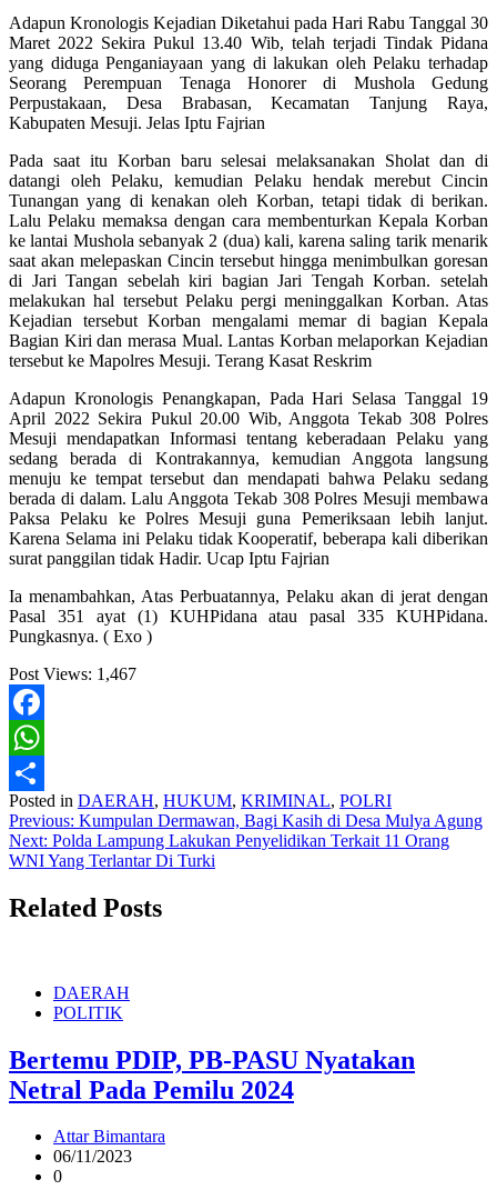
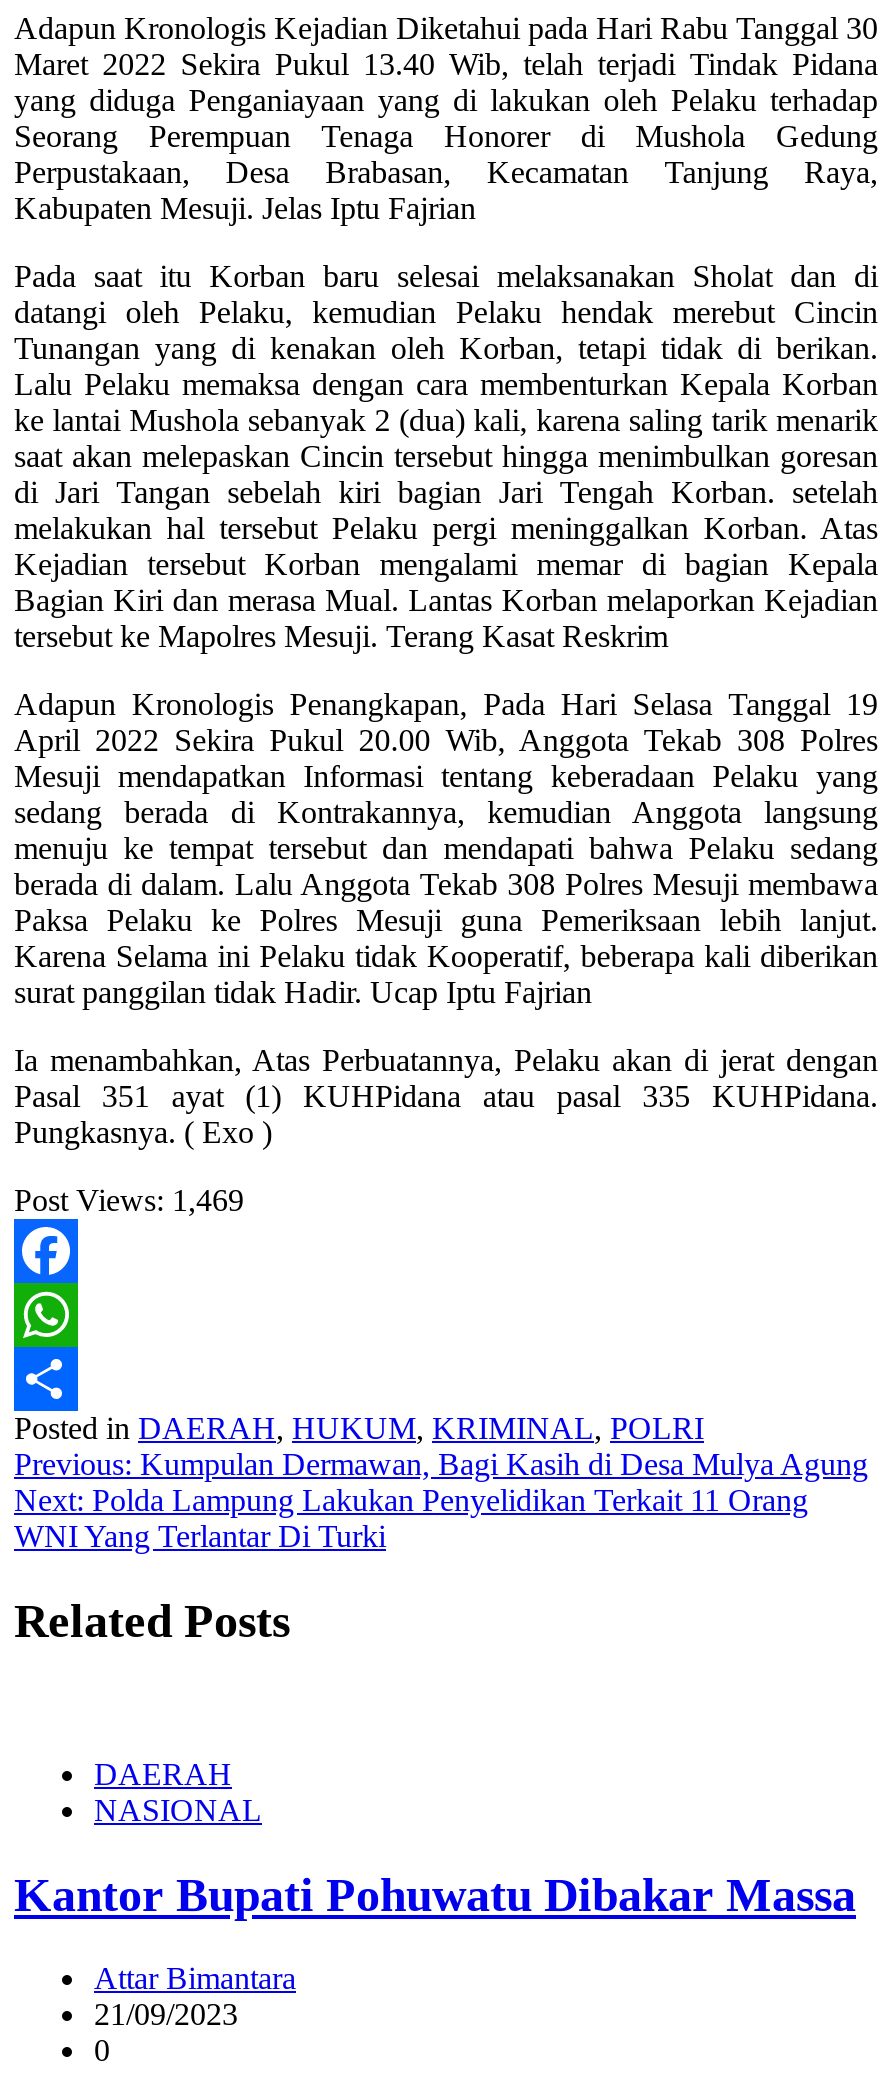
- Post Views: 1,467
+ Post Views: 1,469

- POLITIK
+ NASIONAL

- Bertemu PDIP, PB-PASU Nyatakan
- Netral Pada Pemilu 2024
+ Kantor Bupati Pohuwatu Dibakar Massa

- 06/11/2023
+ 21/09/2023
